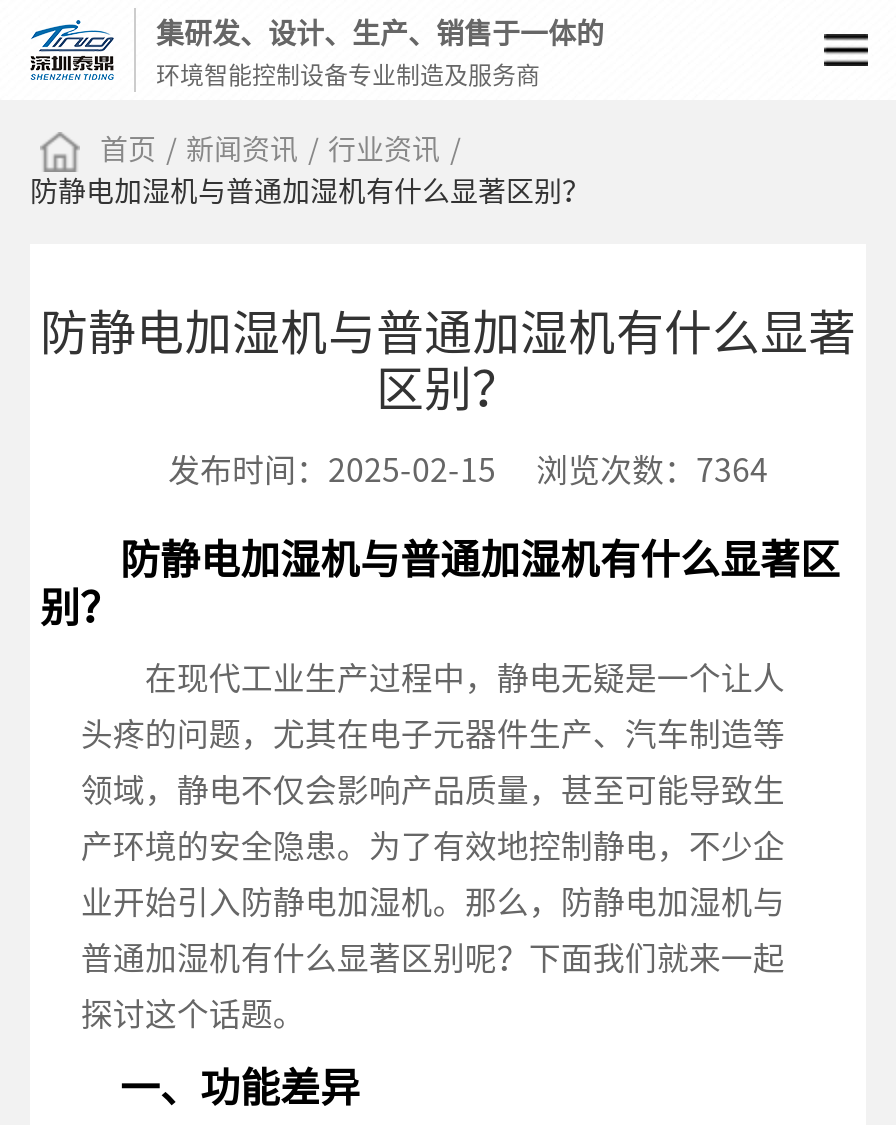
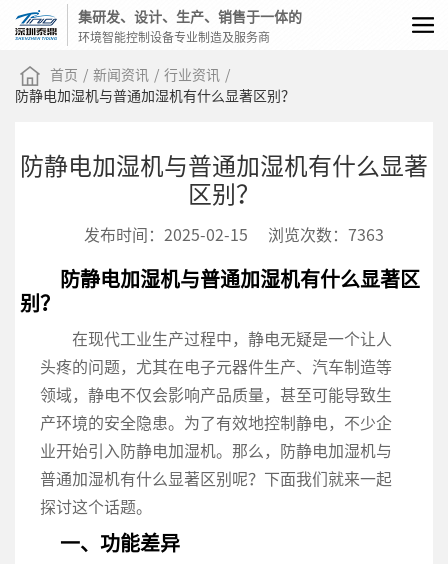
- 发布时间：2025-02-15 浏览次数：7364
+ 发布时间：2025-02-15 浏览次数：7363
